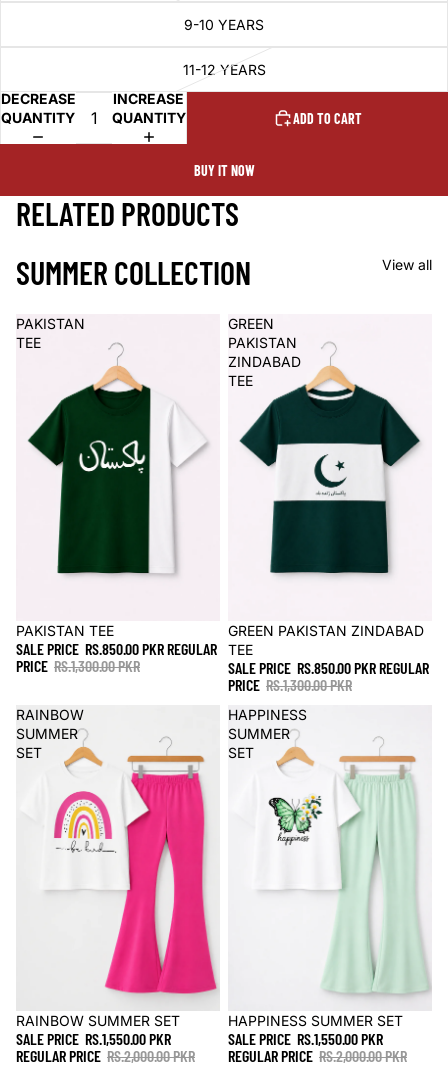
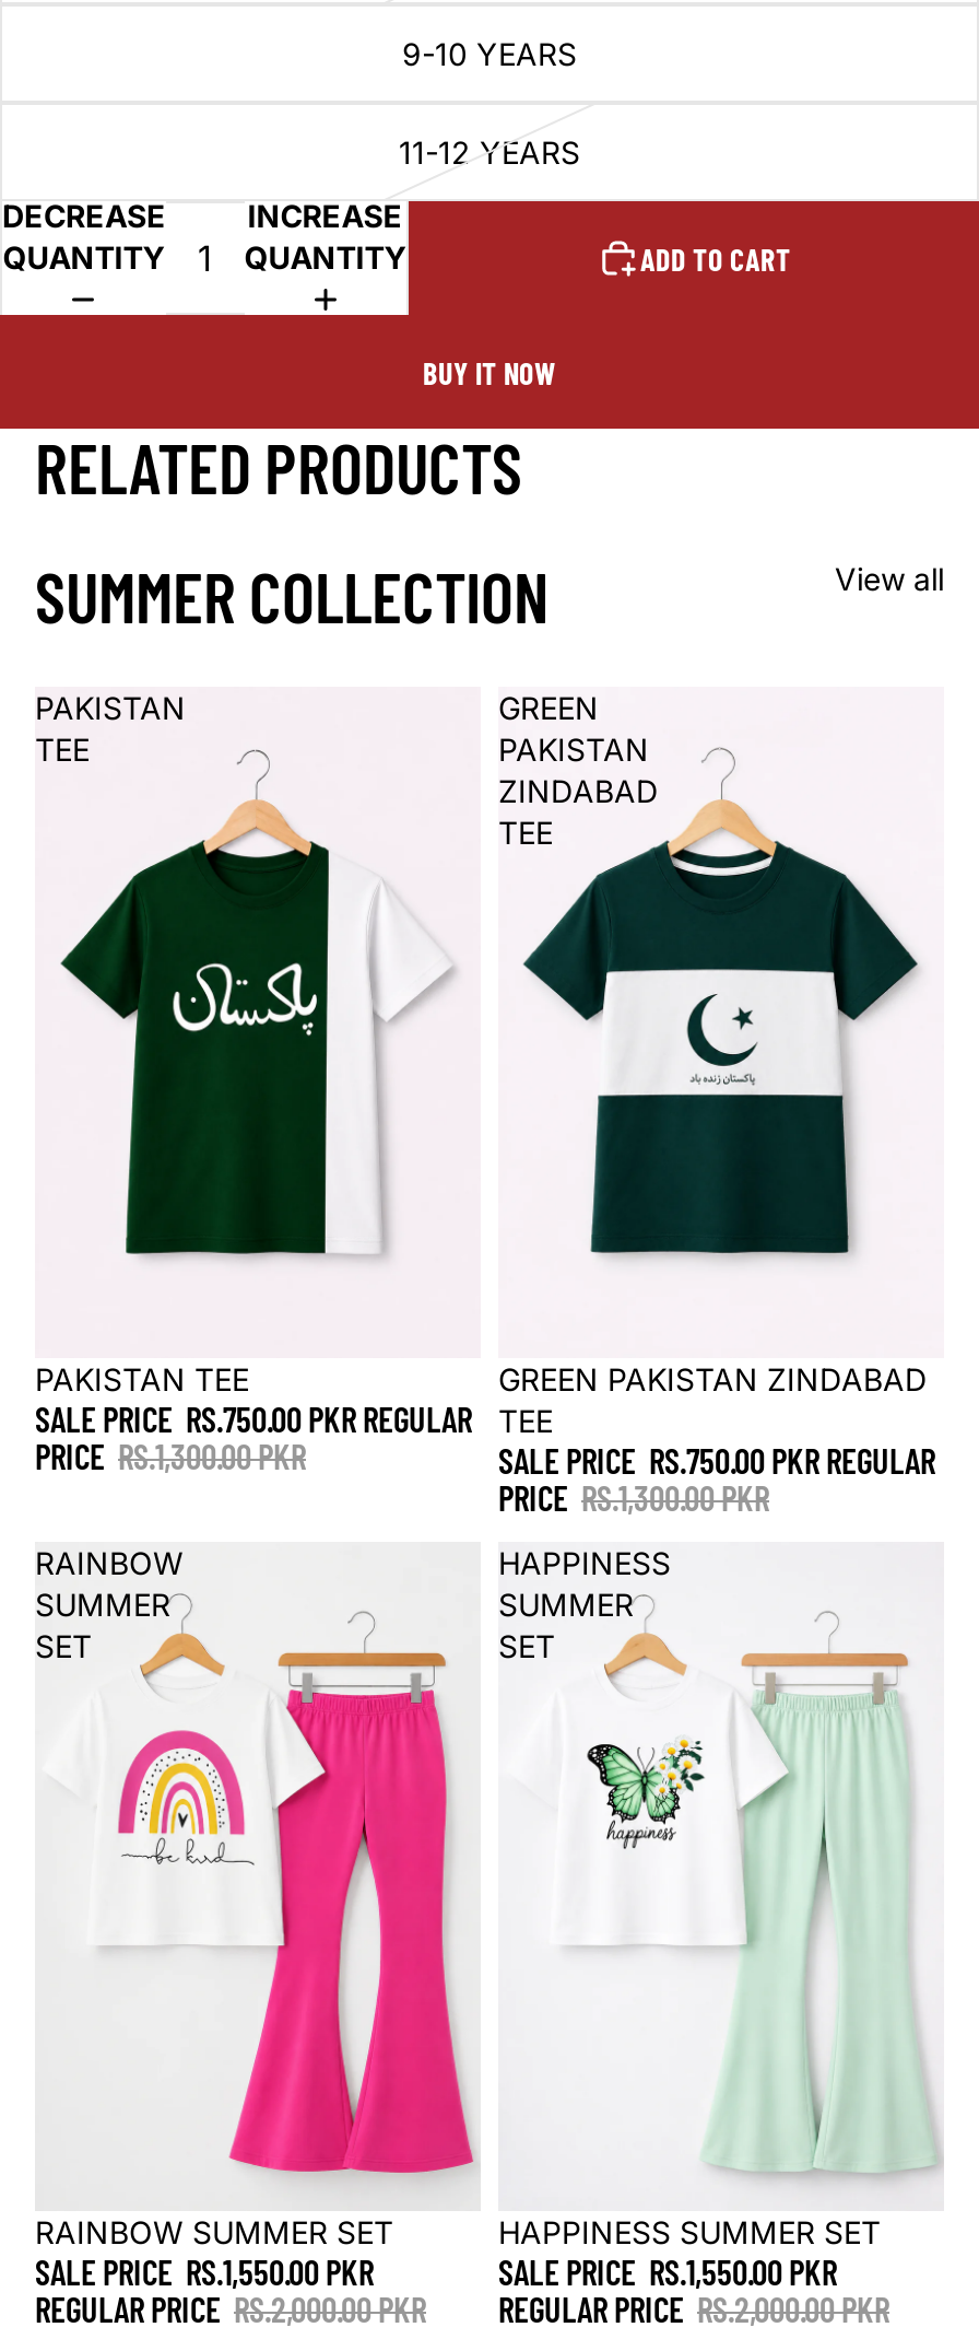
- SALE PRICE RS.850.00 PKR REGULAR
+ SALE PRICE RS.750.00 PKR REGULAR

- SALE PRICE RS.850.00 PKR REGULAR
+ SALE PRICE RS.750.00 PKR REGULAR
